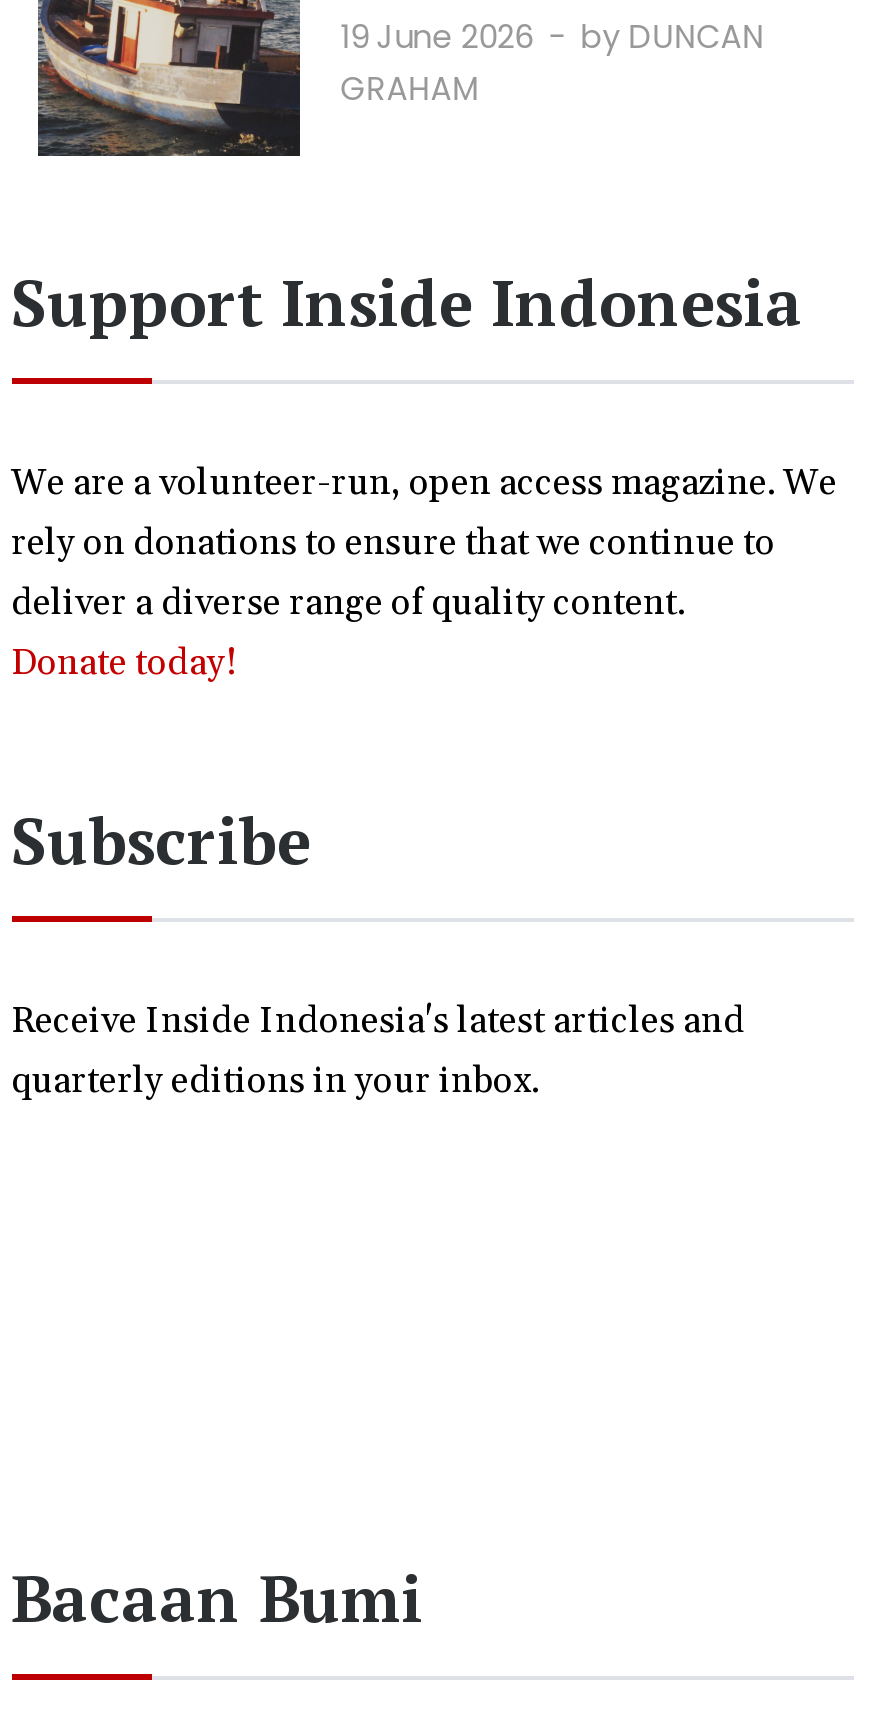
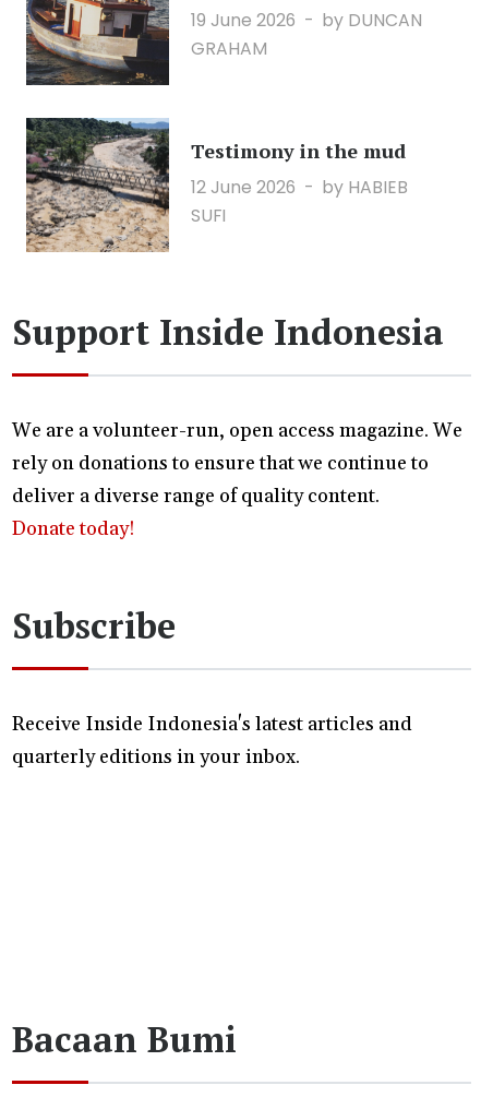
+ [image]
+ Testimony in the mud
+ 12 June 2026
+ by HABIEB
+ SUFI
